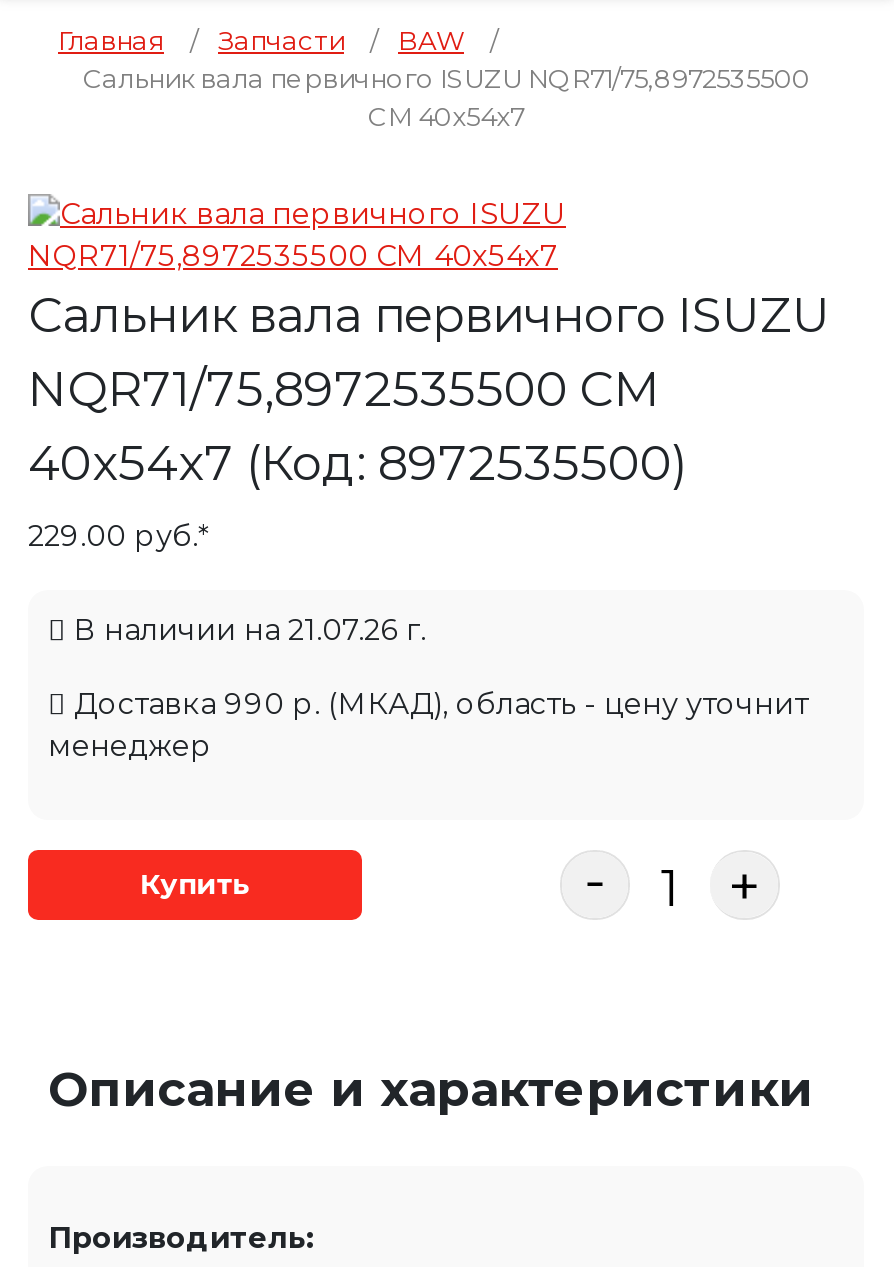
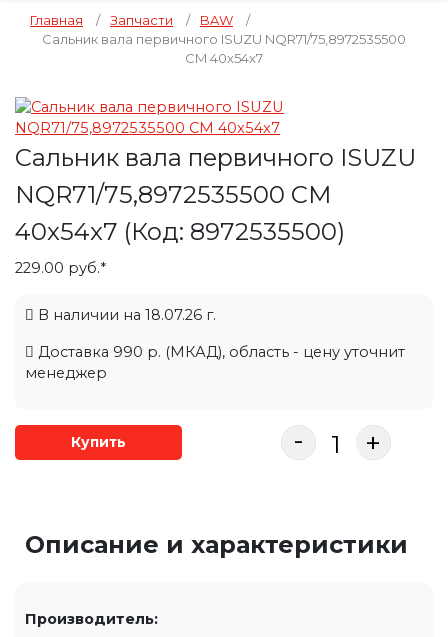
- В наличии на 21.07.26 г.
+ В наличии на 18.07.26 г.
